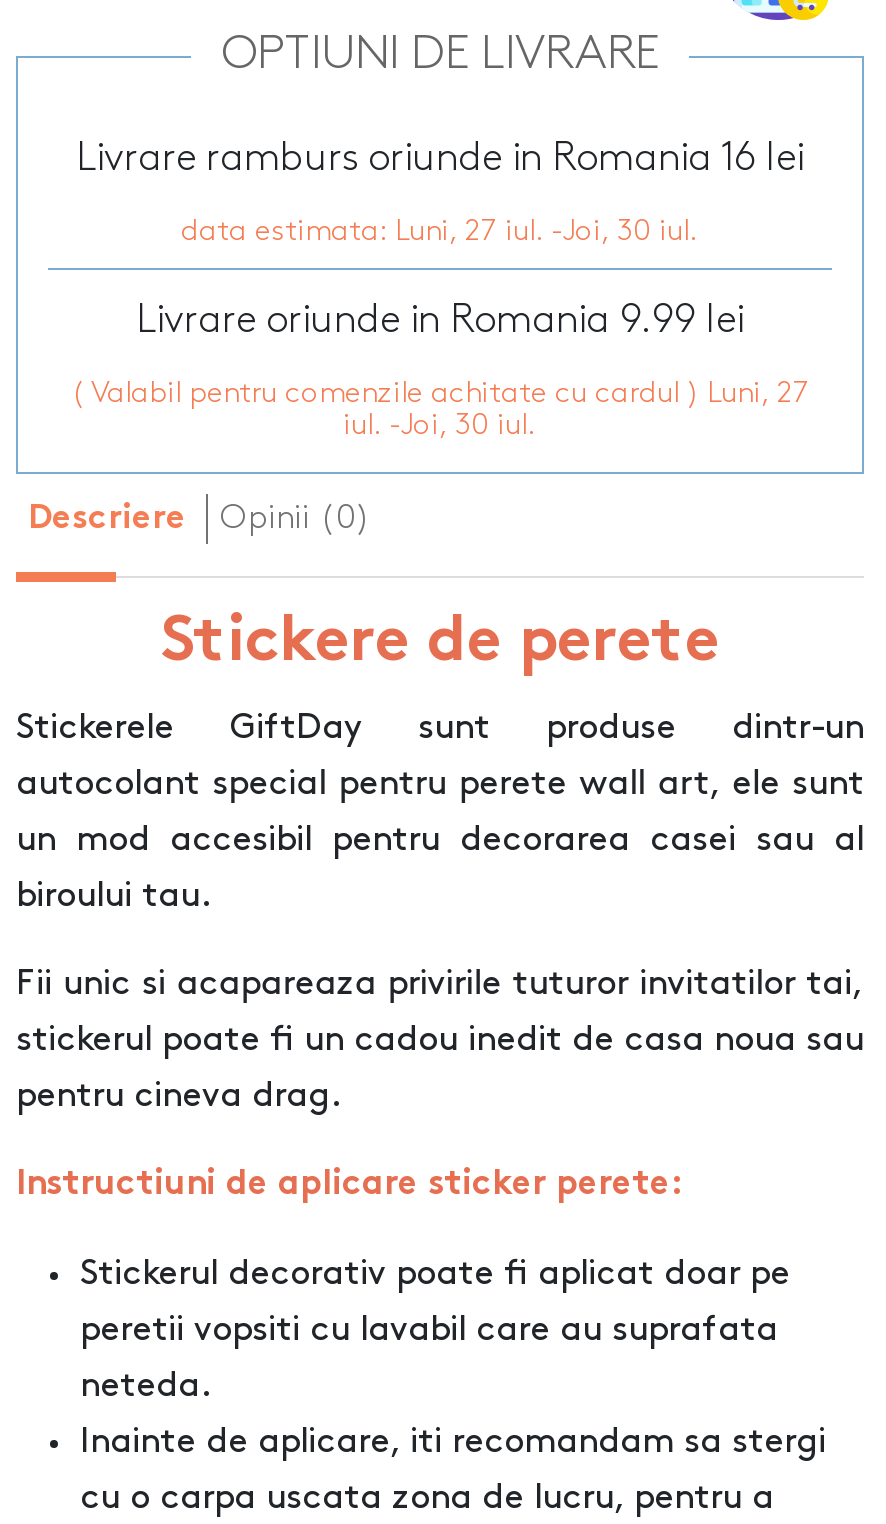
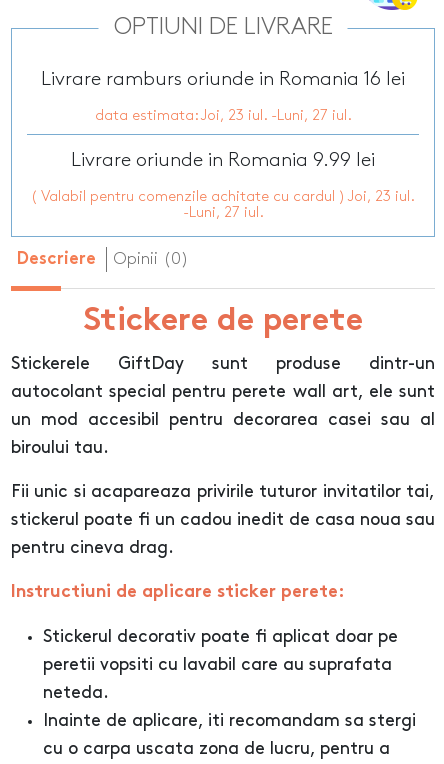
- data estimata: Luni, 27 iul. -Joi, 30 iul.
+ data estimata: Joi, 23 iul. -Luni, 27 iul.

- ( Valabil pentru comenzile achitate cu cardul ) Luni, 27
- iul. -Joi, 30 iul.
+ ( Valabil pentru comenzile achitate cu cardul ) Joi, 23 iul.
+ -Luni, 27 iul.
